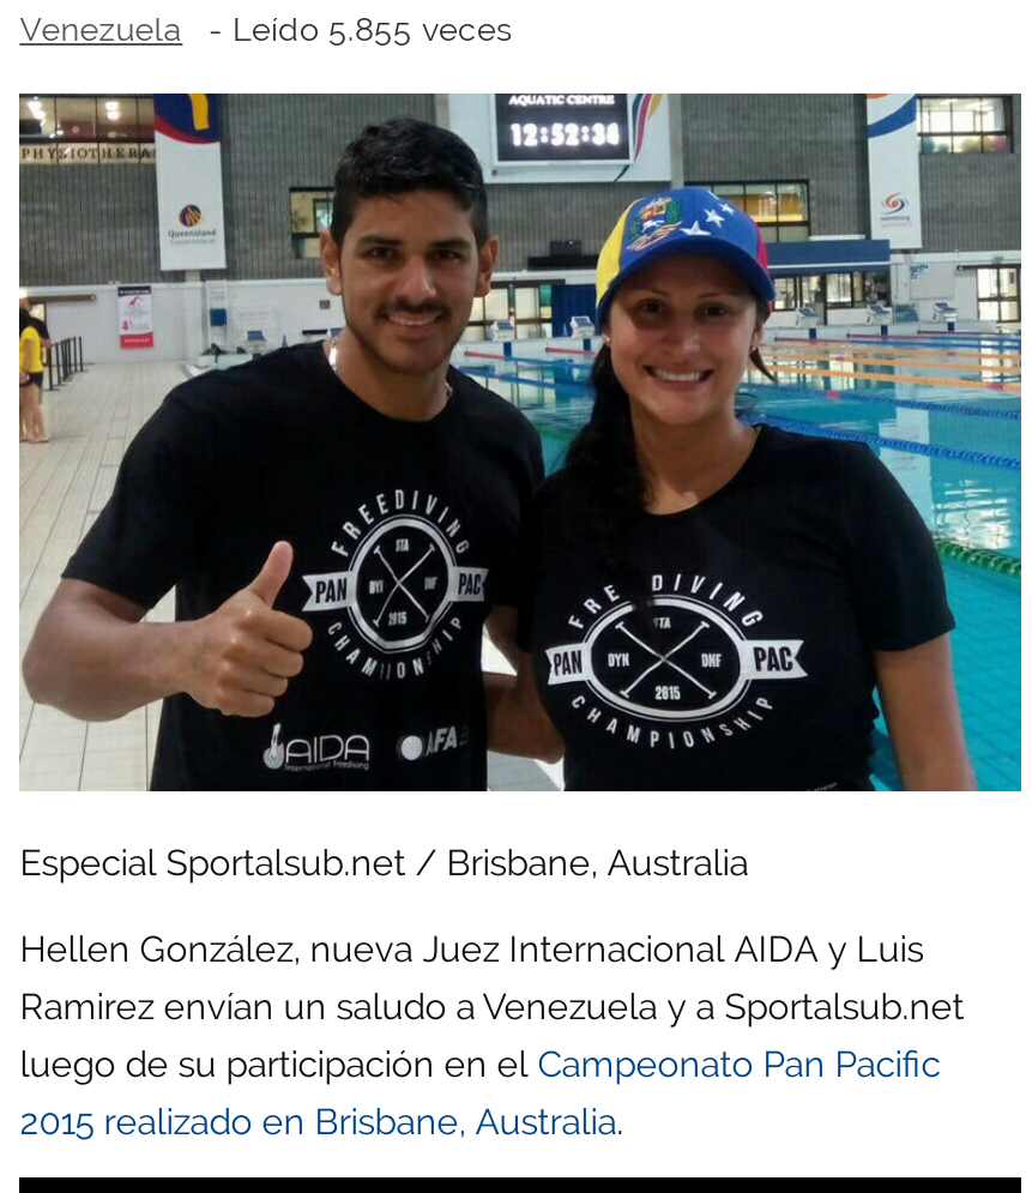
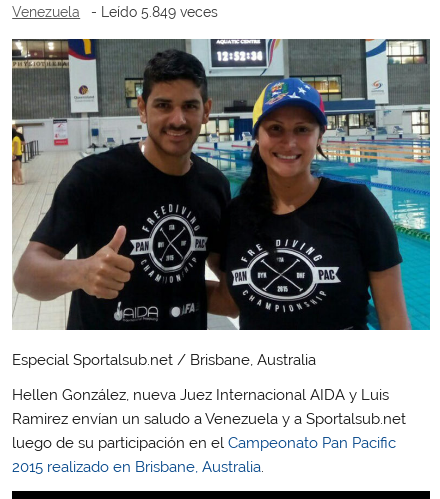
- Venezuela - Leído 5.855 veces
+ Venezuela - Leído 5.849 veces
